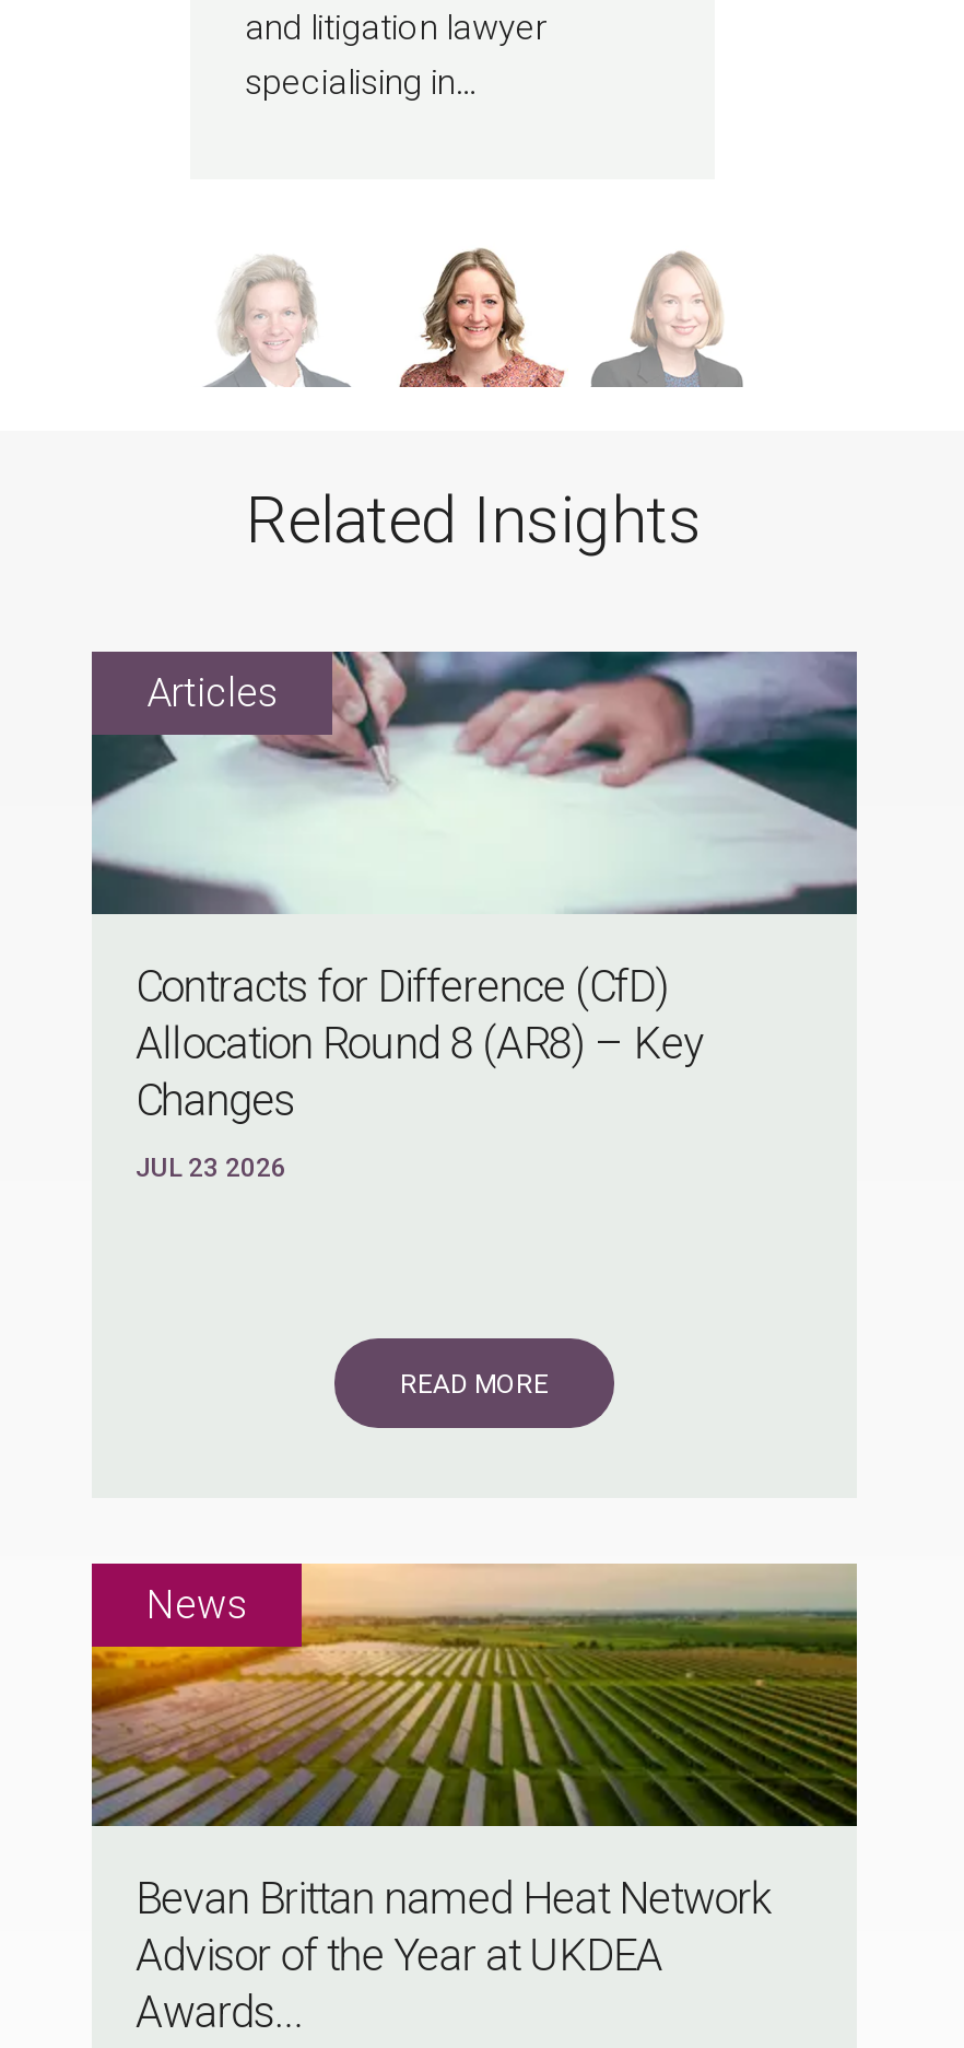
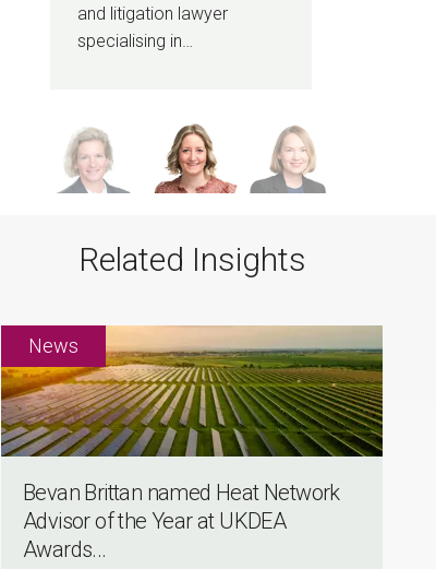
- [image]
- Contracts for Difference (CfD)
- Allocation Round 8 (AR8) – Key
- Changes
- JUL 23 2026

- READ MORE
